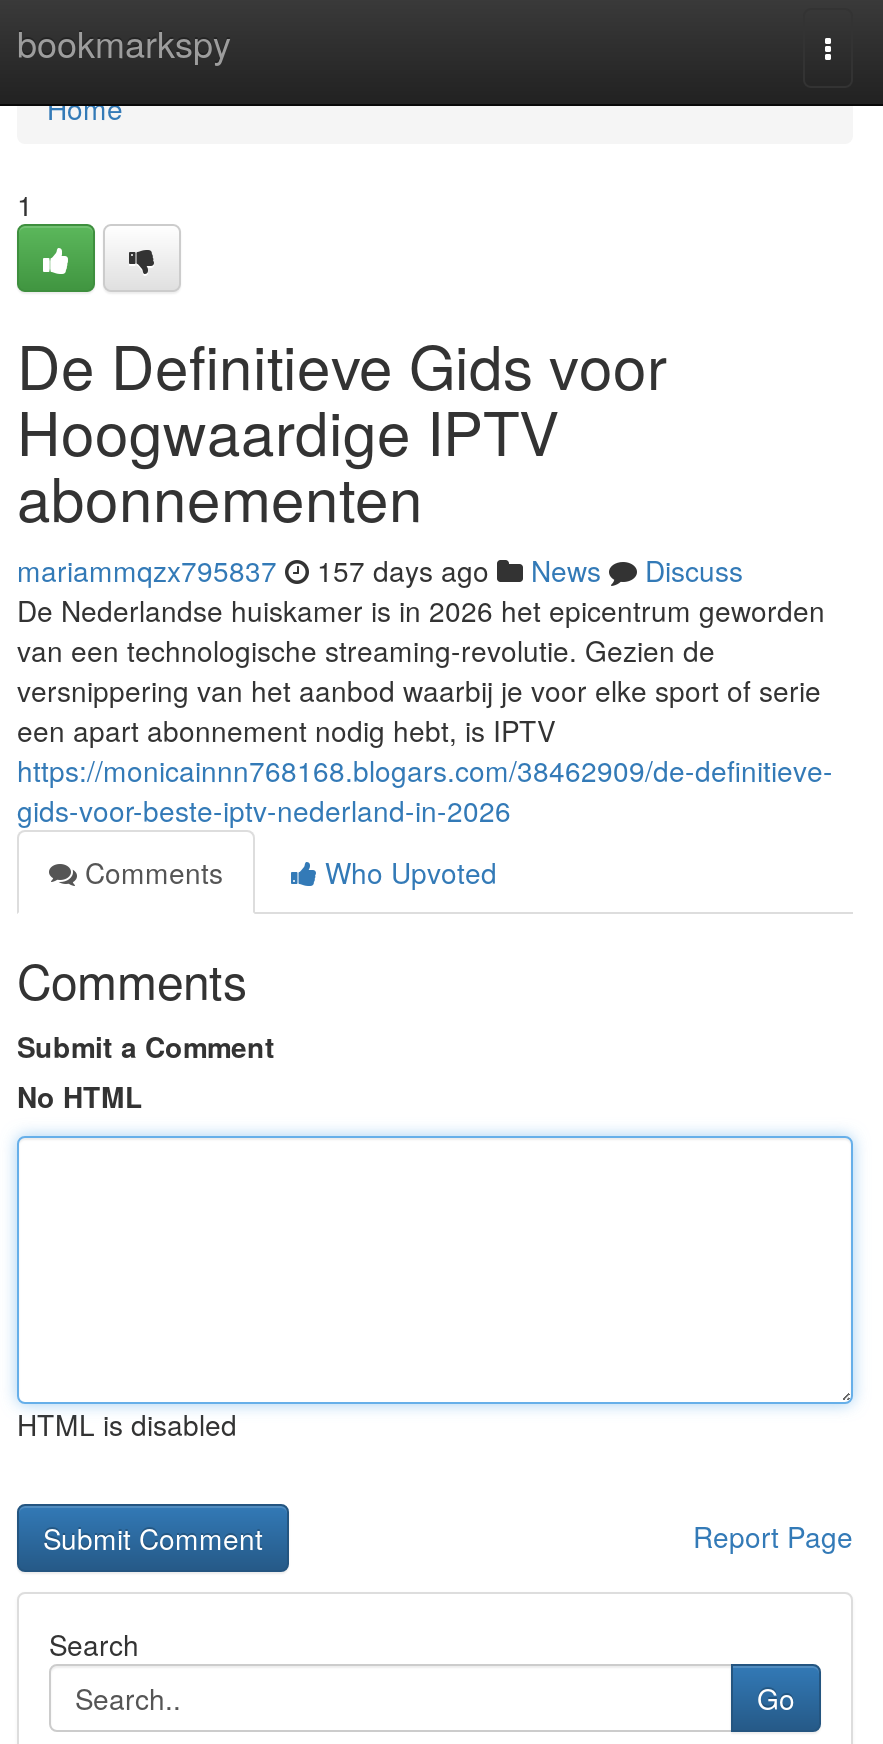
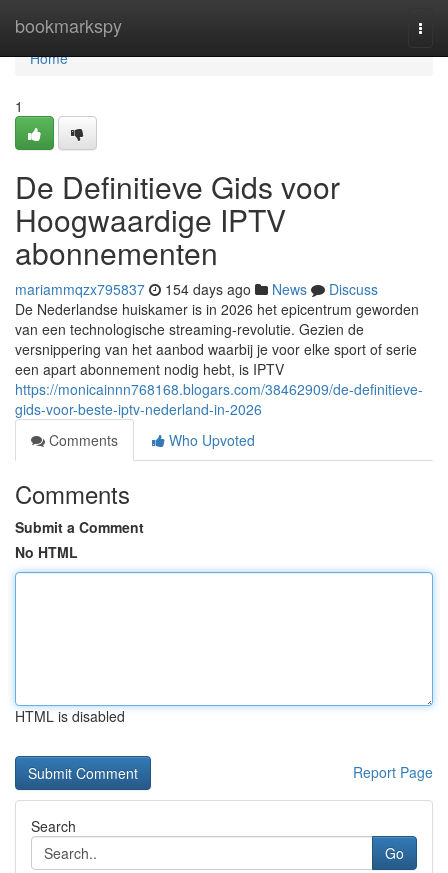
- mariammqzx795837 157 days ago News Discuss
+ mariammqzx795837 154 days ago News Discuss
